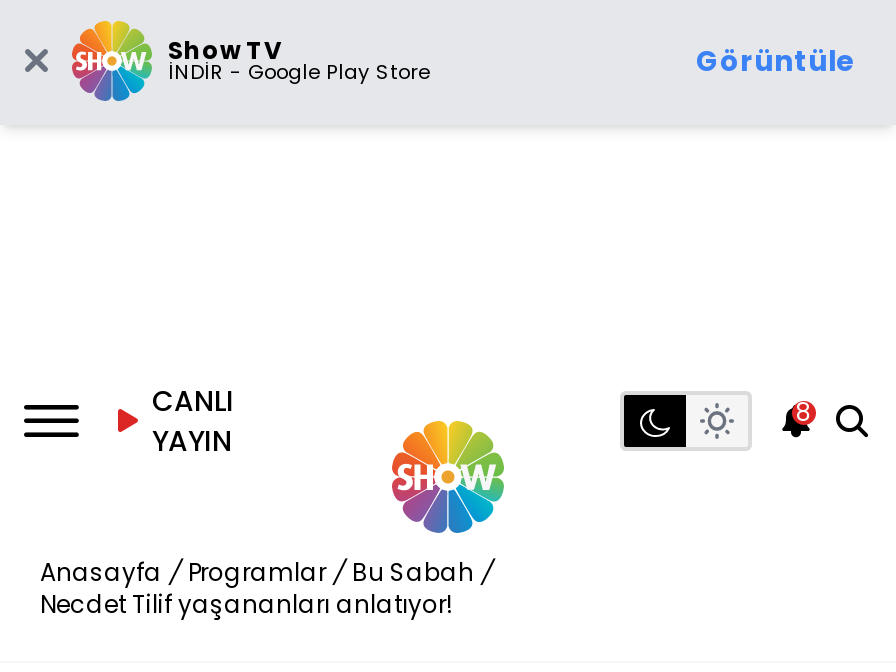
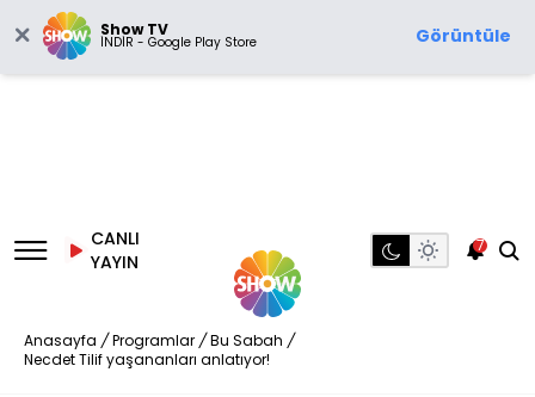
- 8
+ 7
